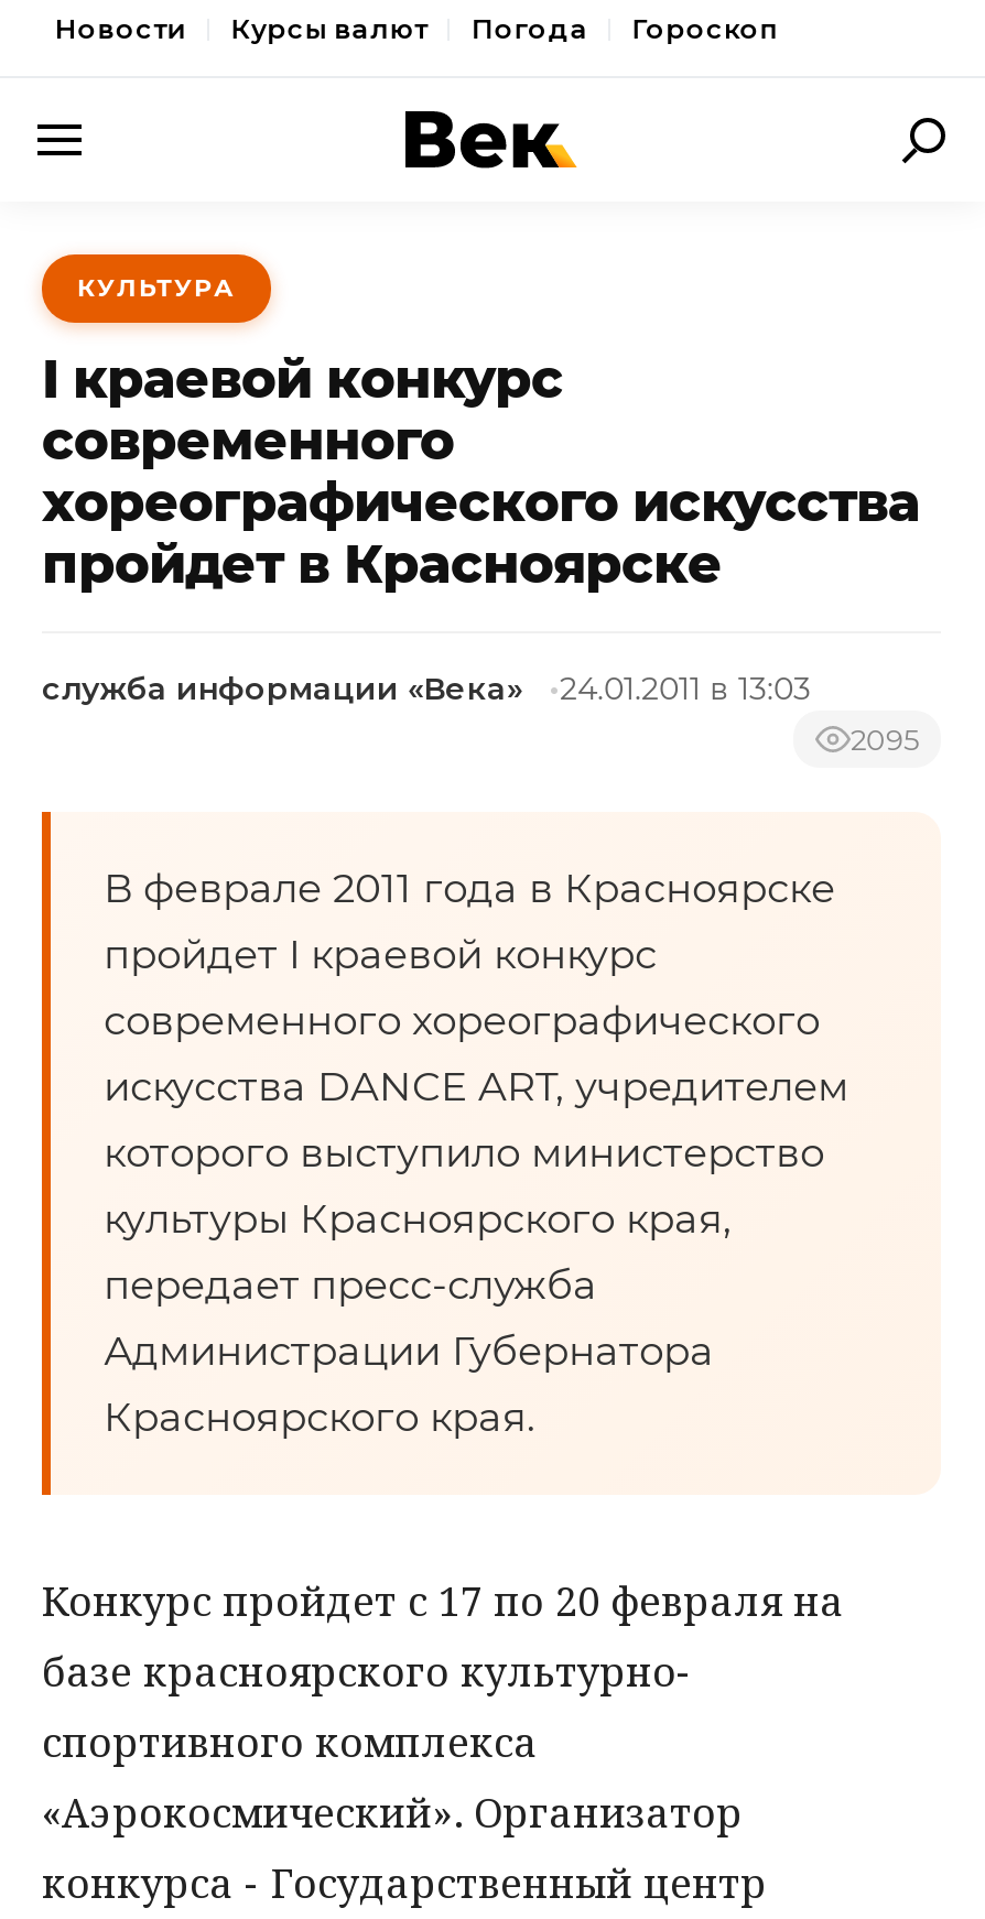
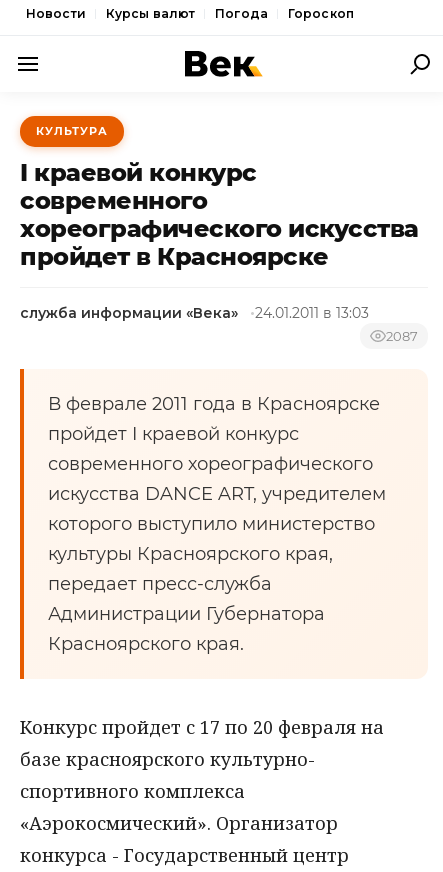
- 2095
+ 2087
